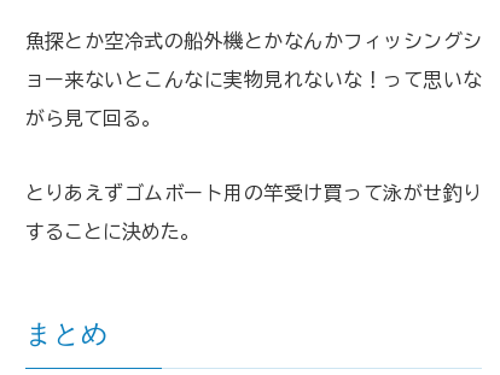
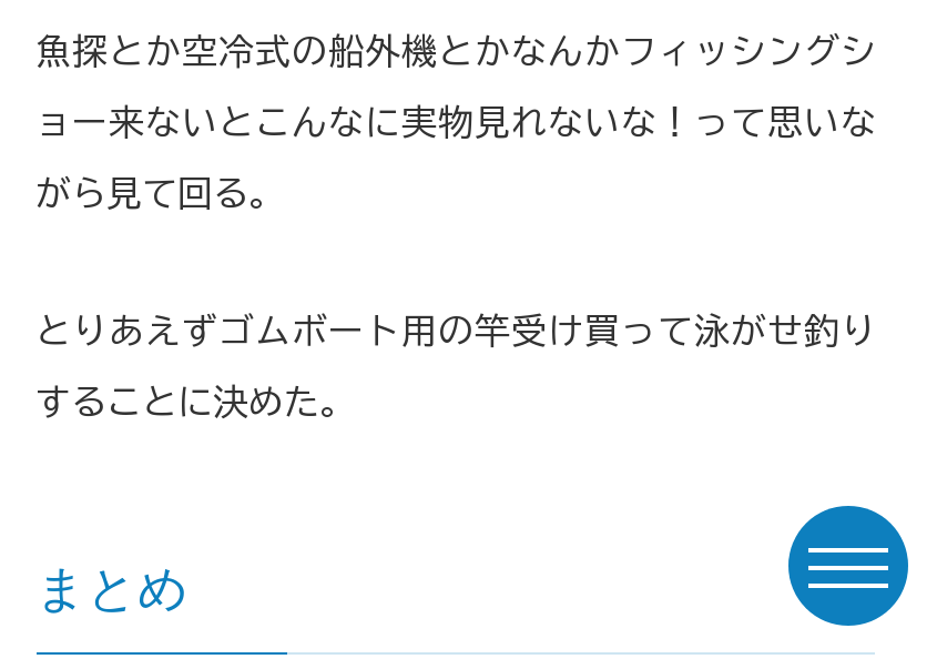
+ [image]
